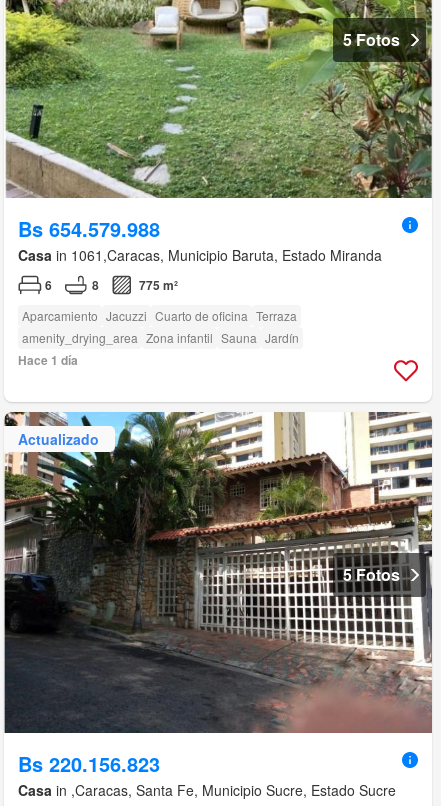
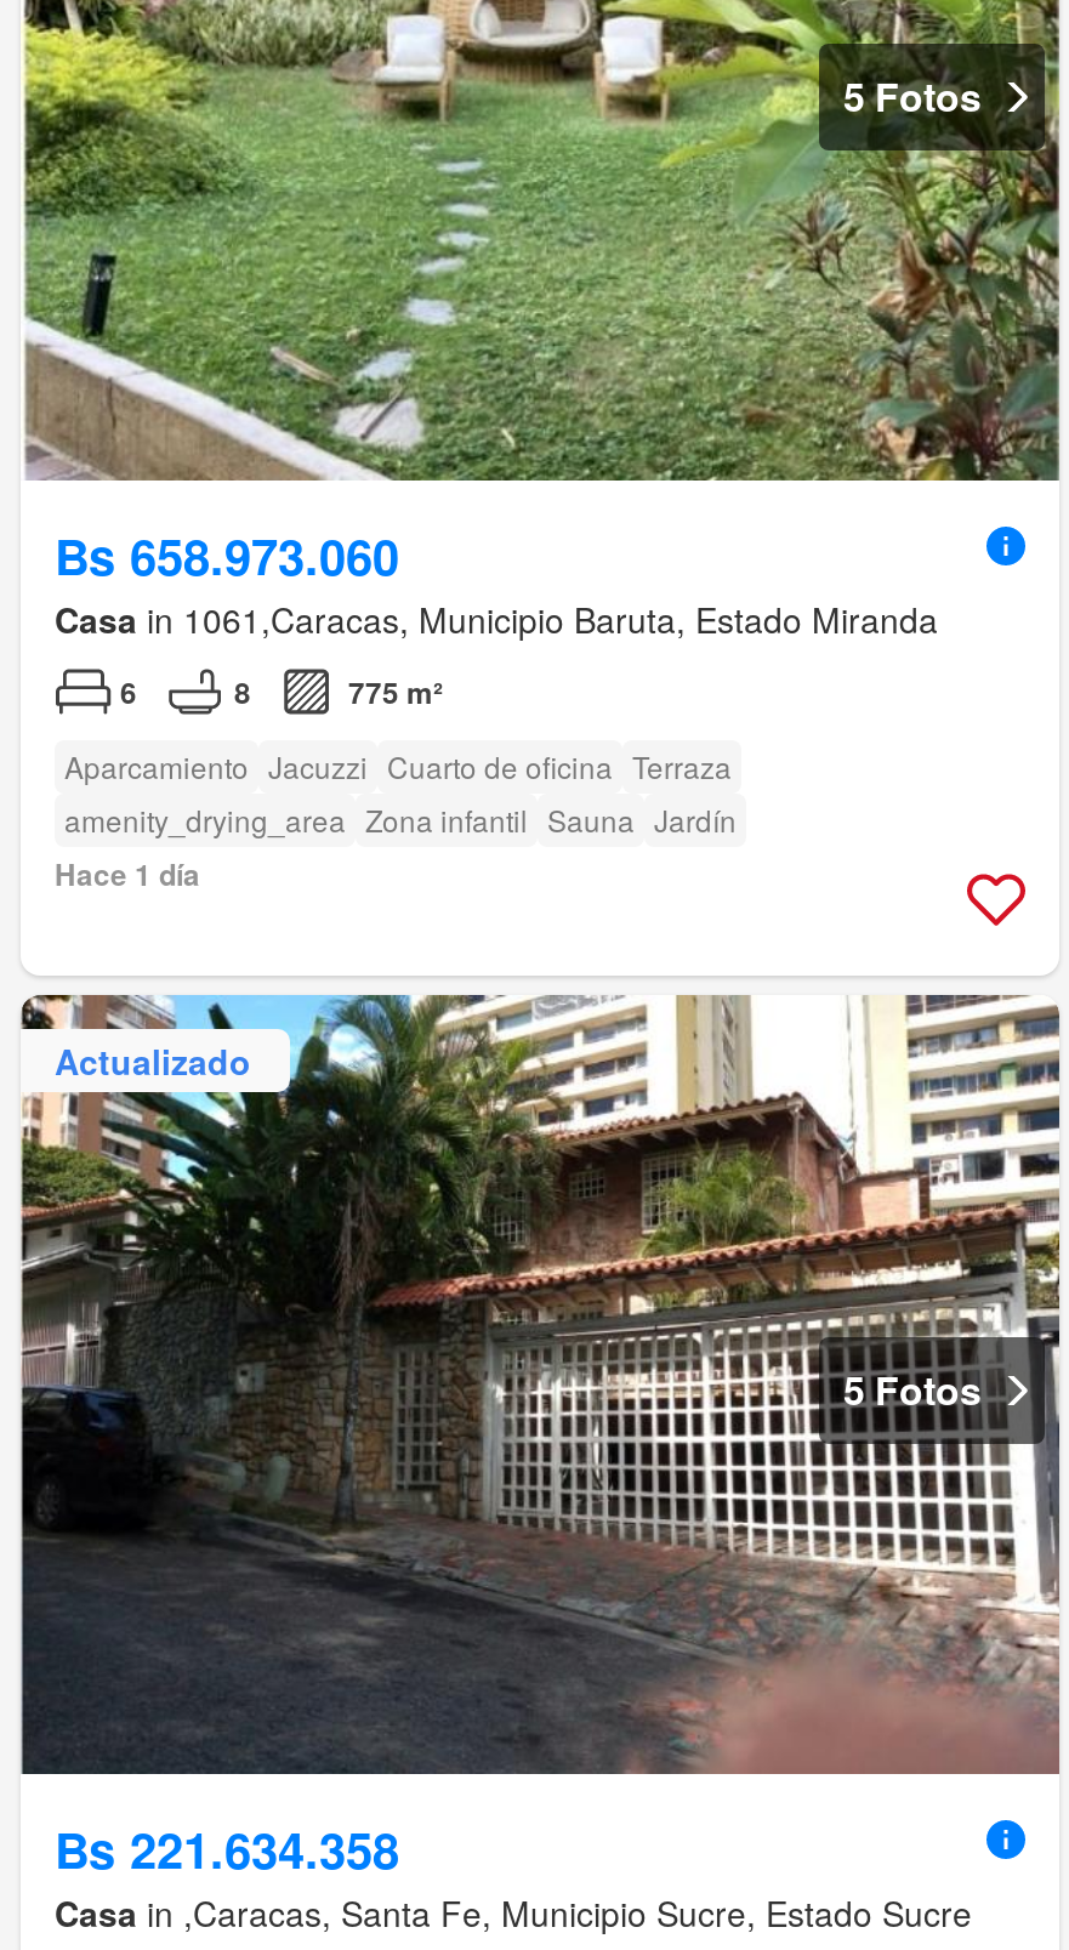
- Bs 654.579.988
+ Bs 658.973.060

- Bs 220.156.823
+ Bs 221.634.358
